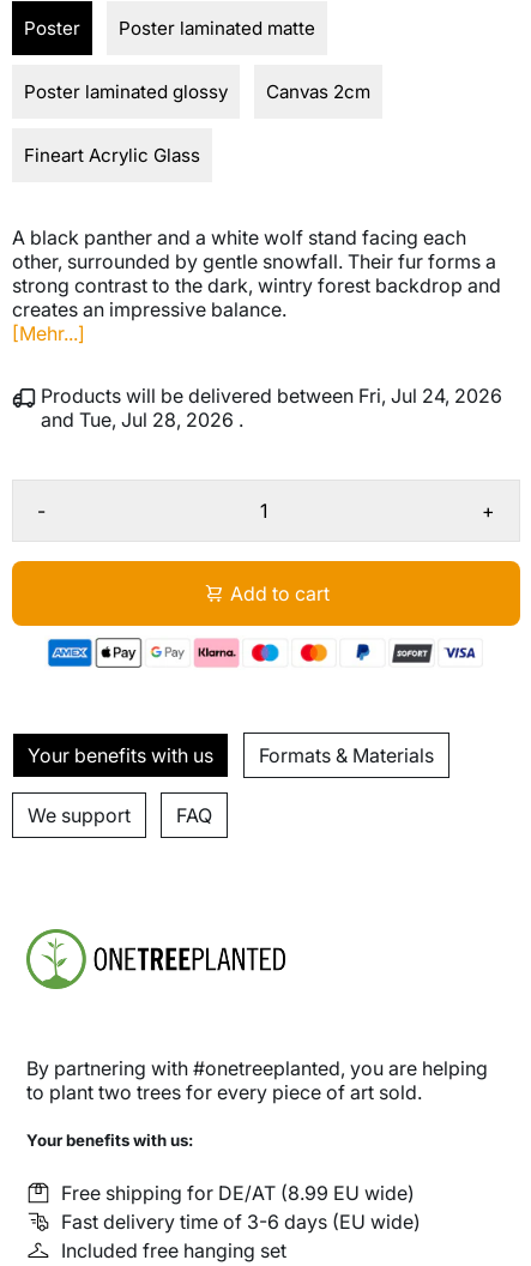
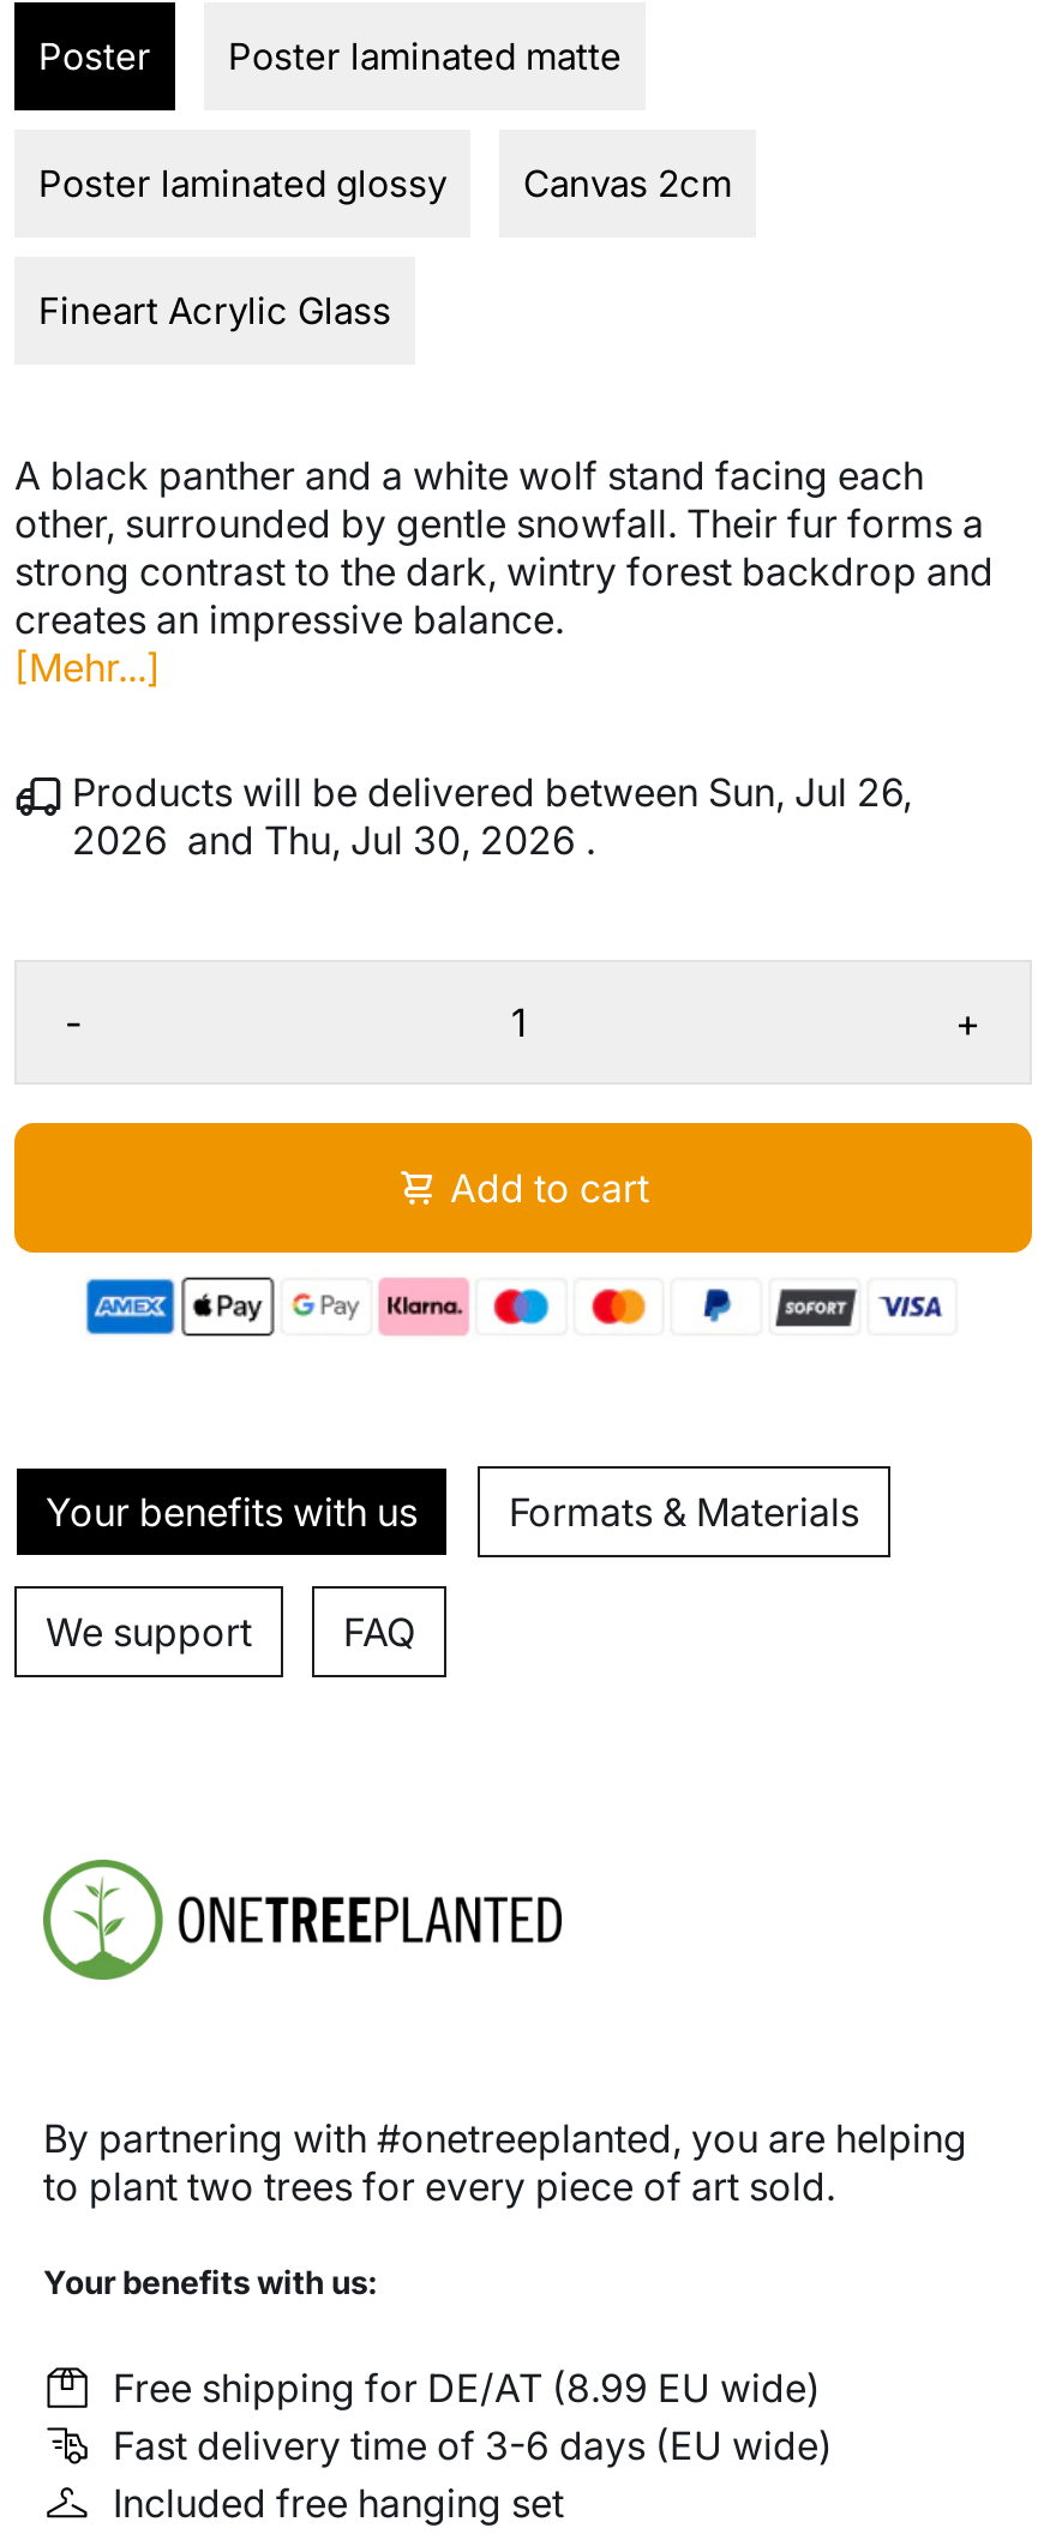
- Products will be delivered between Fri, Jul 24, 2026
- and Tue, Jul 28, 2026 .
+ Products will be delivered between Sun, Jul 26,
+ 2026 and Thu, Jul 30, 2026 .
